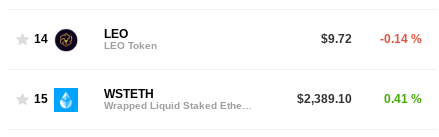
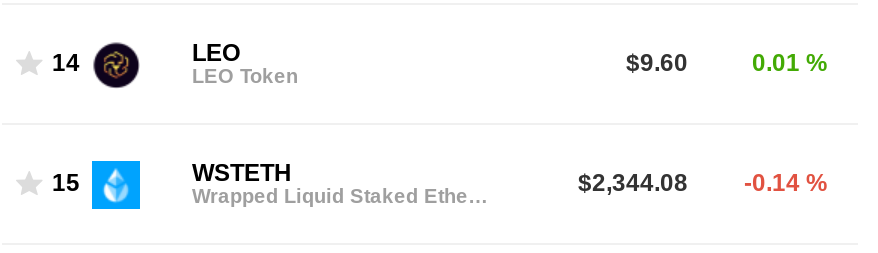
- $9.72
+ $9.60

- -0.14 %
+ 0.01 %

- $2,389.10
+ $2,344.08

- 0.41 %
+ -0.14 %
